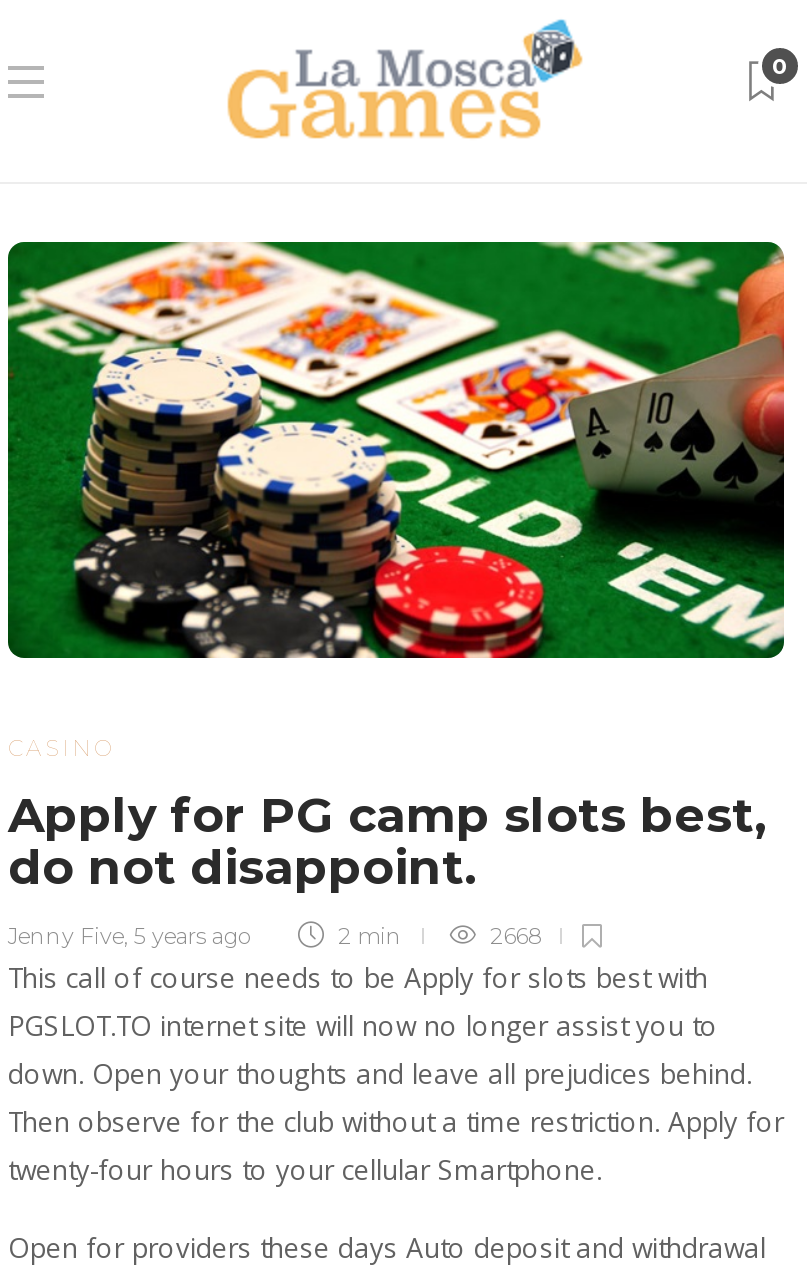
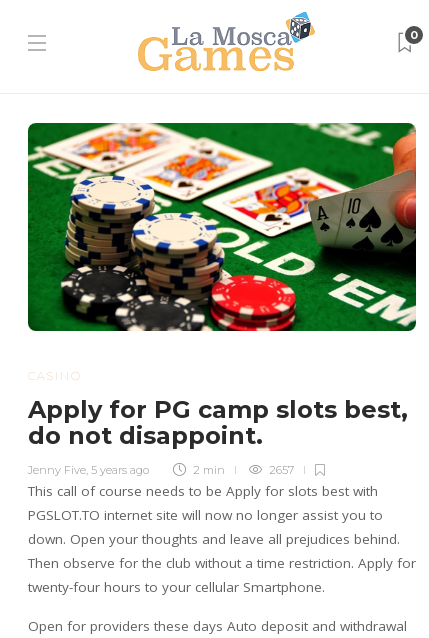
- 2668
+ 2657
